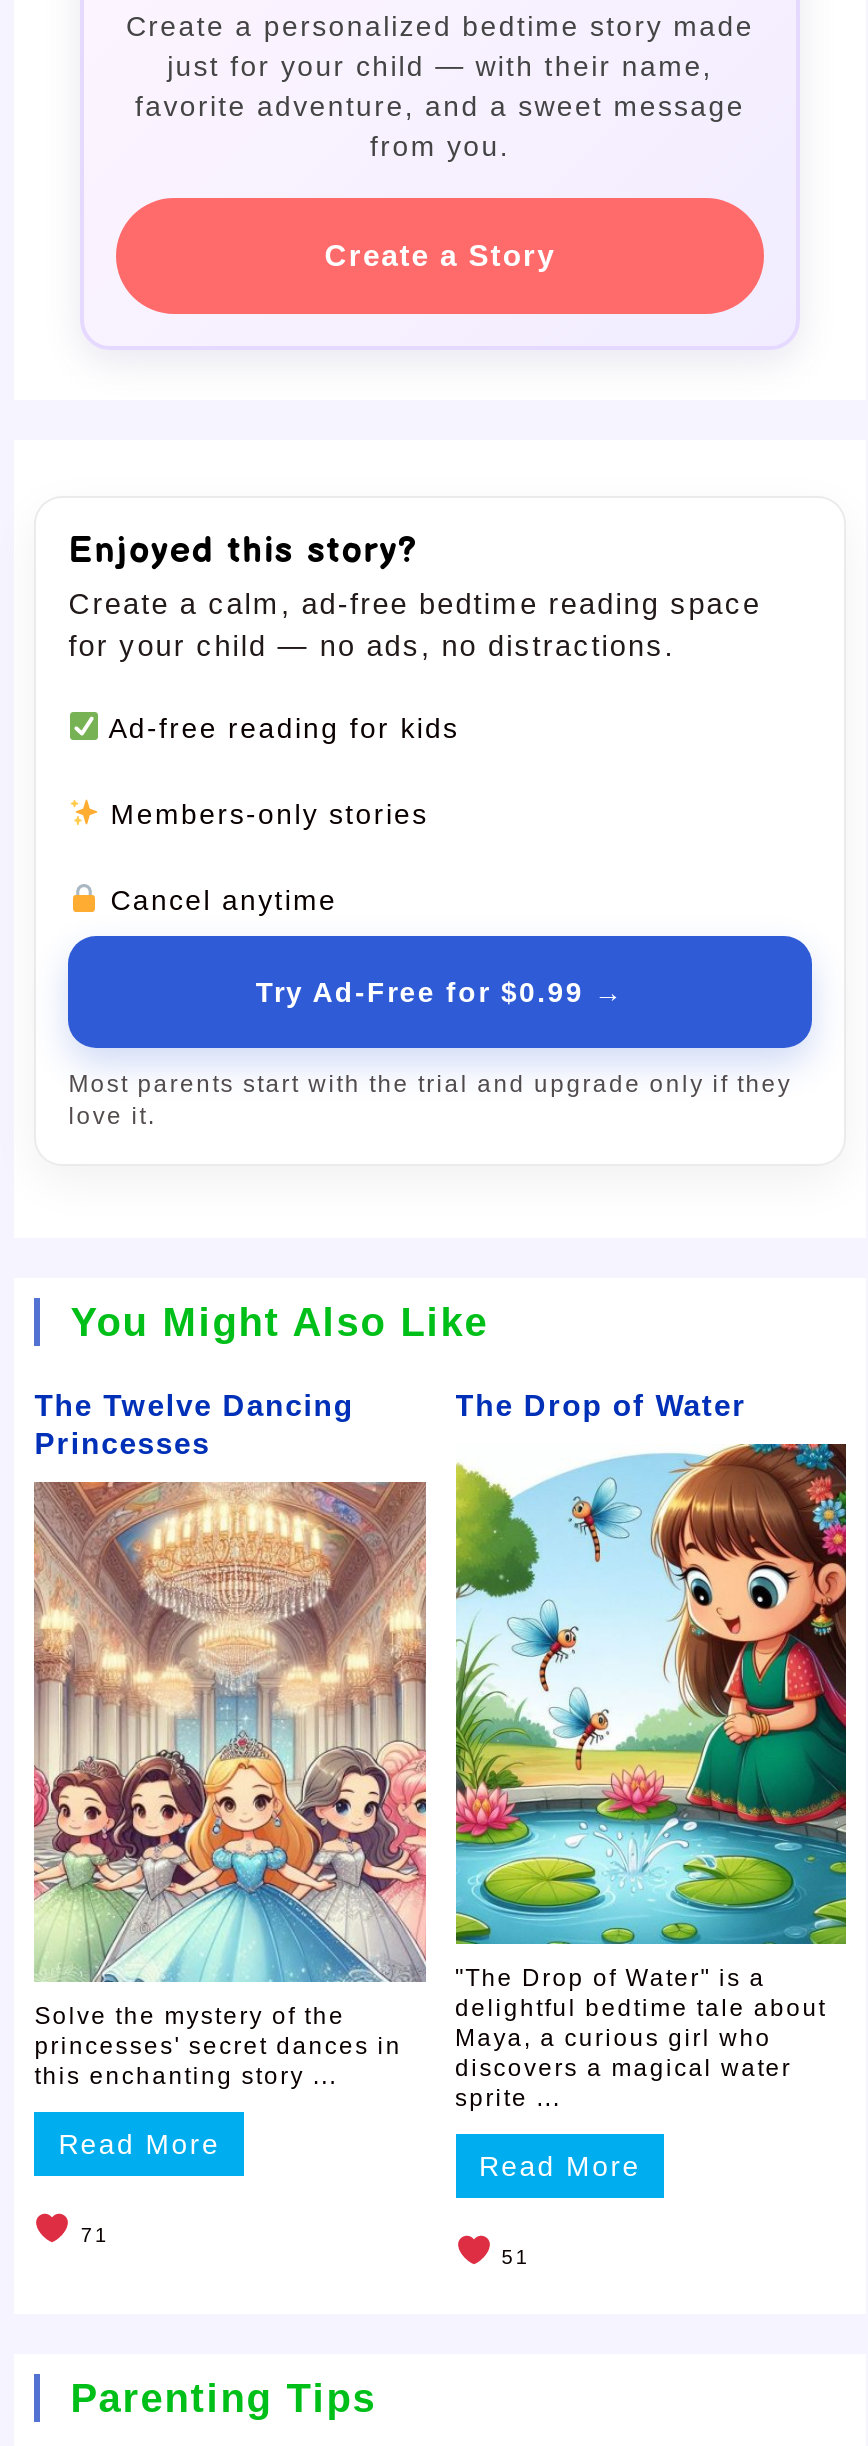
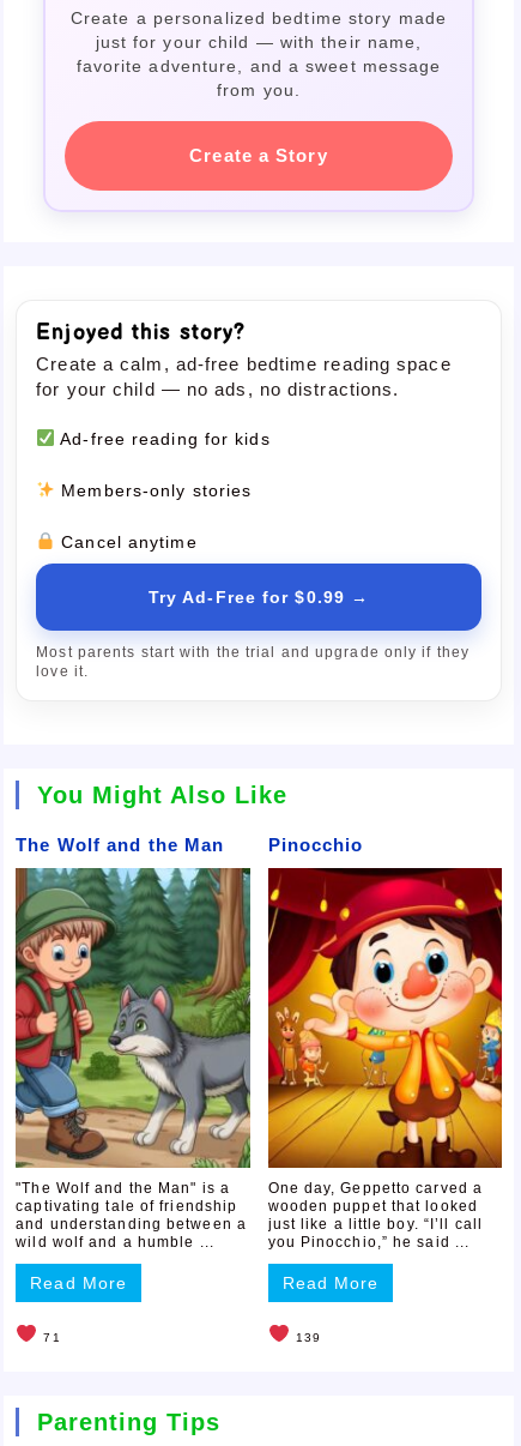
- The Twelve Dancing
- Princesses
+ The Wolf and the Man

- The Drop of Water
+ Pinocchio

- [image]
- Solve the mystery of the
- princesses' secret dances in
- this enchanting story ...
+ [image]
+ "The Wolf and the Man" is a
+ captivating tale of friendship
+ and understanding between a
+ wild wolf and a humble ...

- [image]
- "The Drop of Water" is a
- delightful bedtime tale about
- Maya, a curious girl who
- discovers a magical water
- sprite ...
+ [image]
+ One day, Geppetto carved a
+ wooden puppet that looked
+ just like a little boy. “I’ll call
+ you Pinocchio,” he said ...

- 51
+ 139
